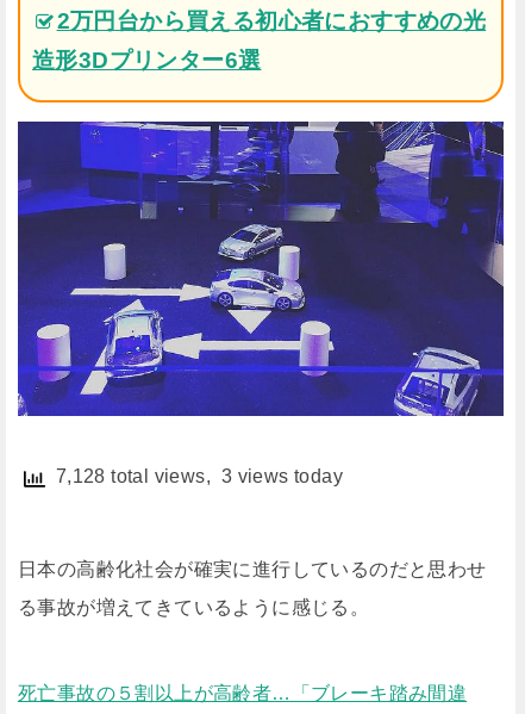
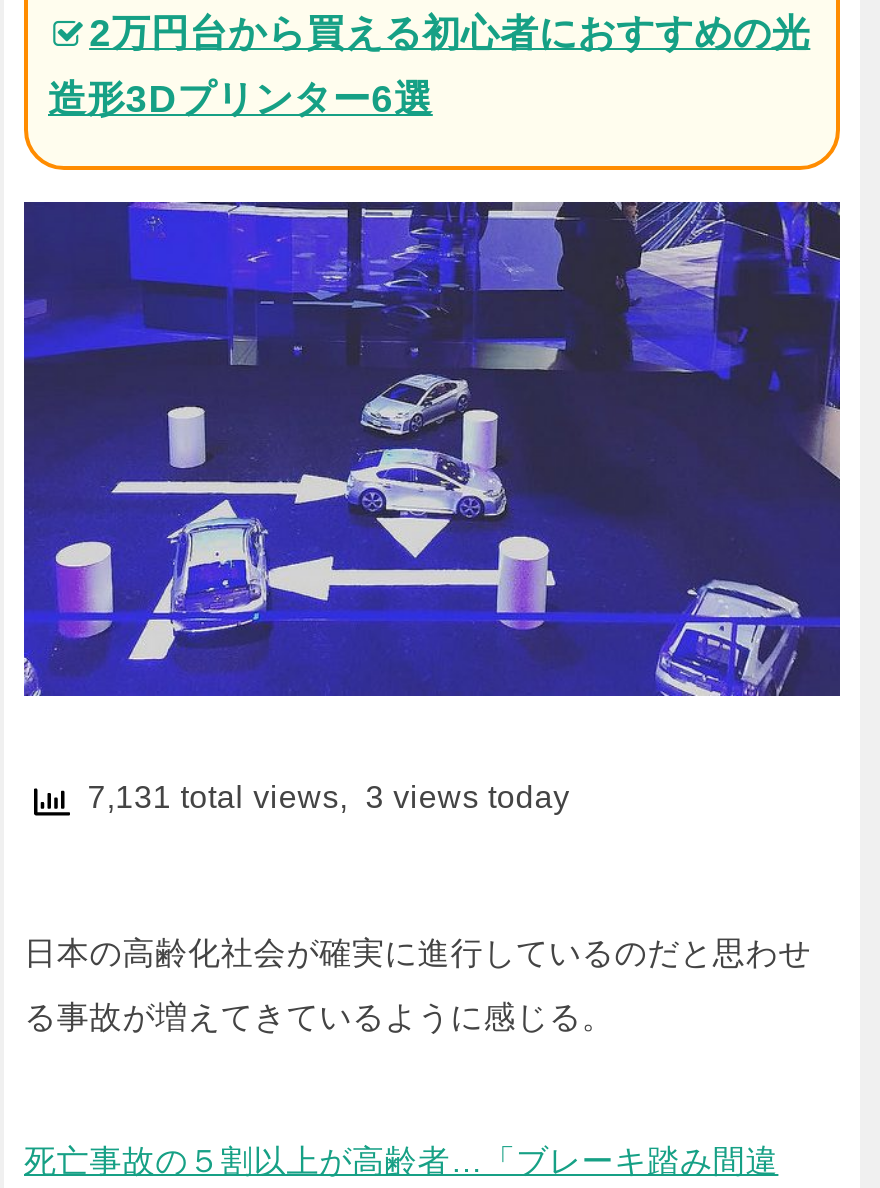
- 7,128 total views, 3 views today
+ 7,131 total views, 3 views today
